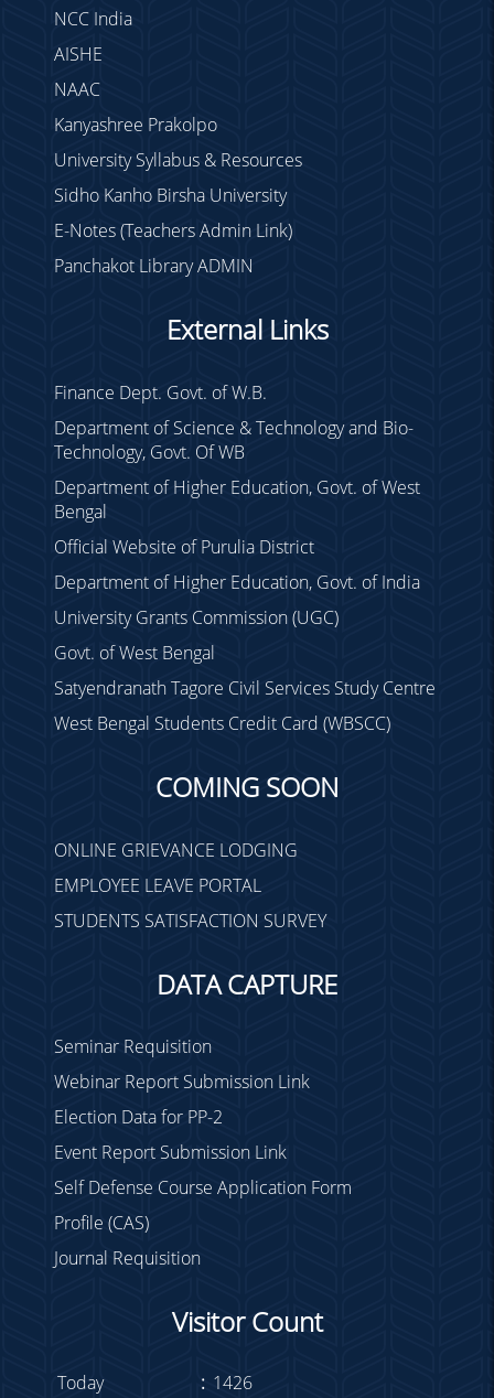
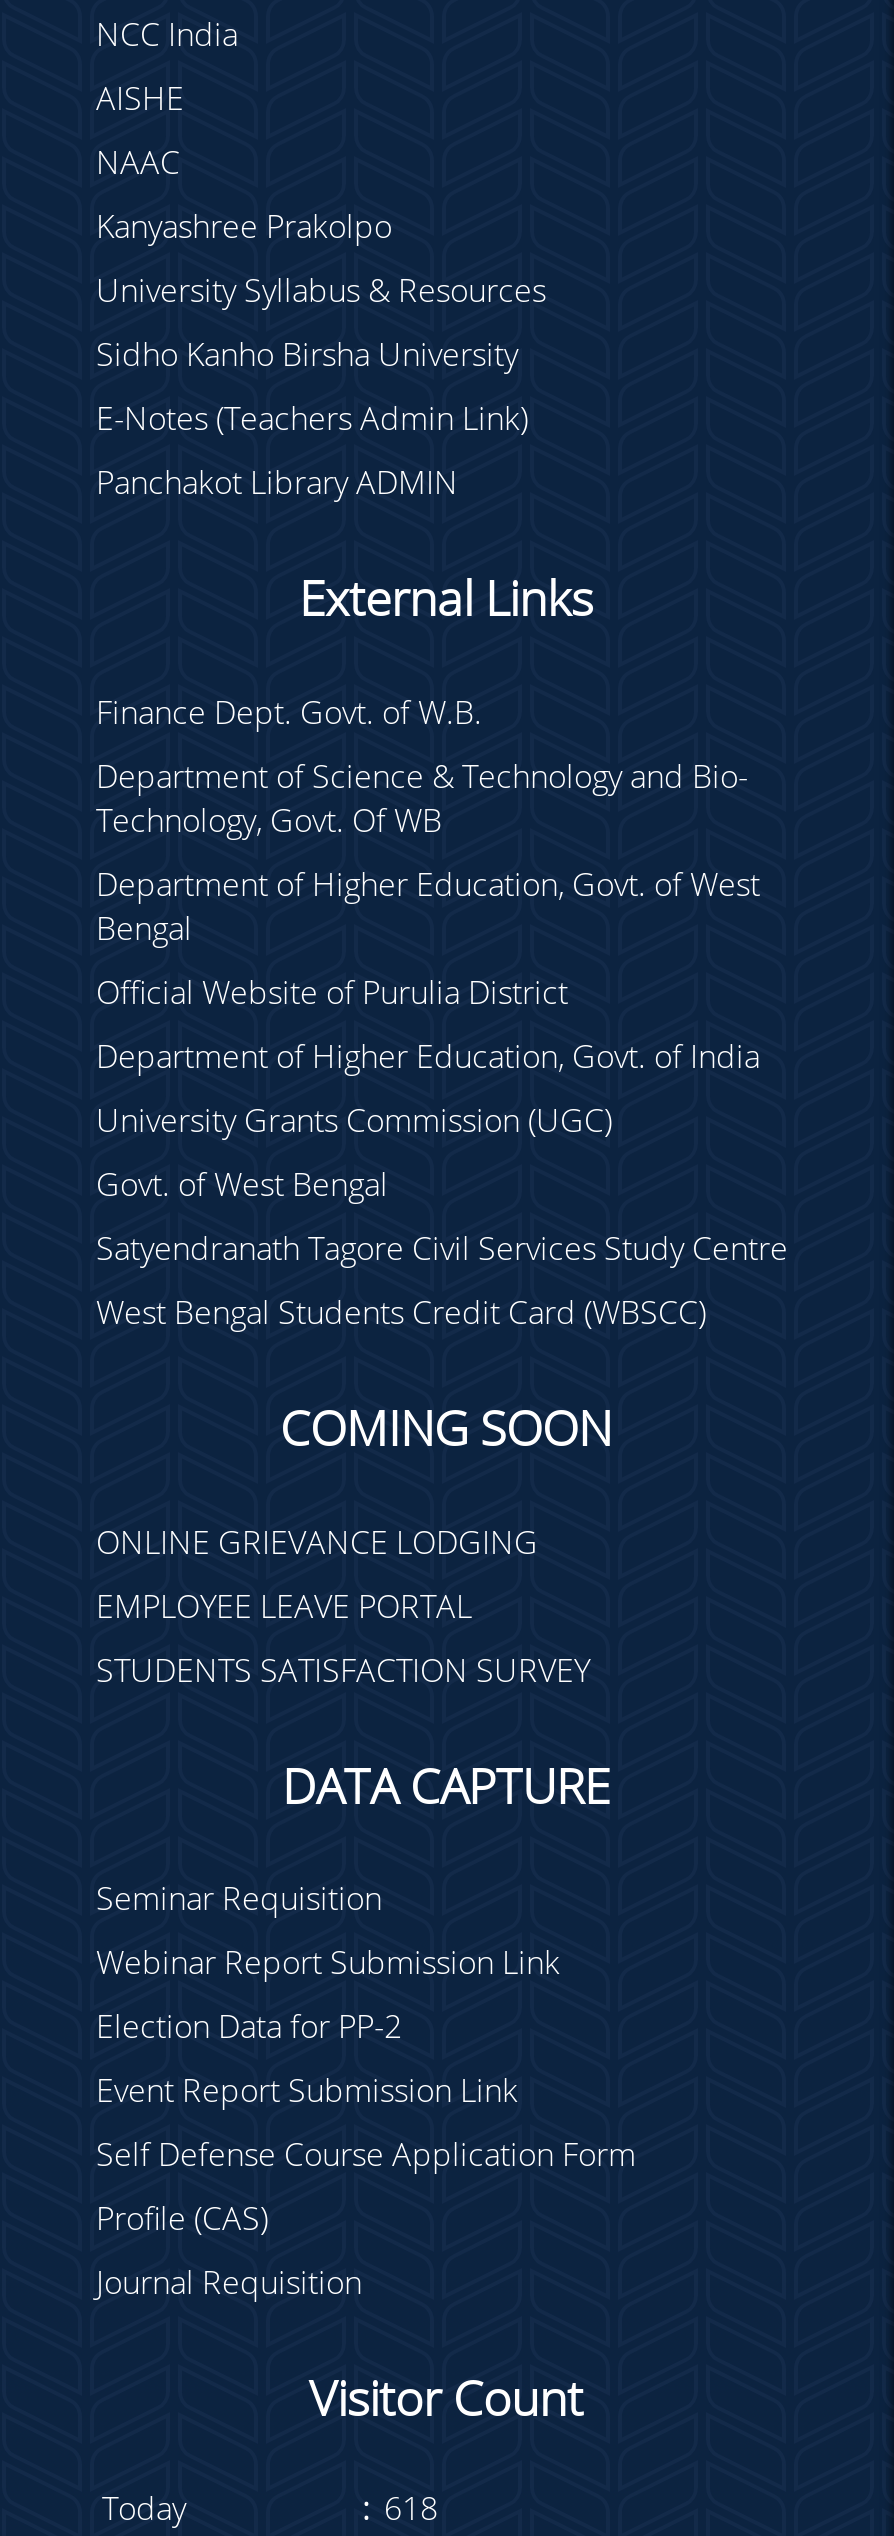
- : 1426
+ : 618
